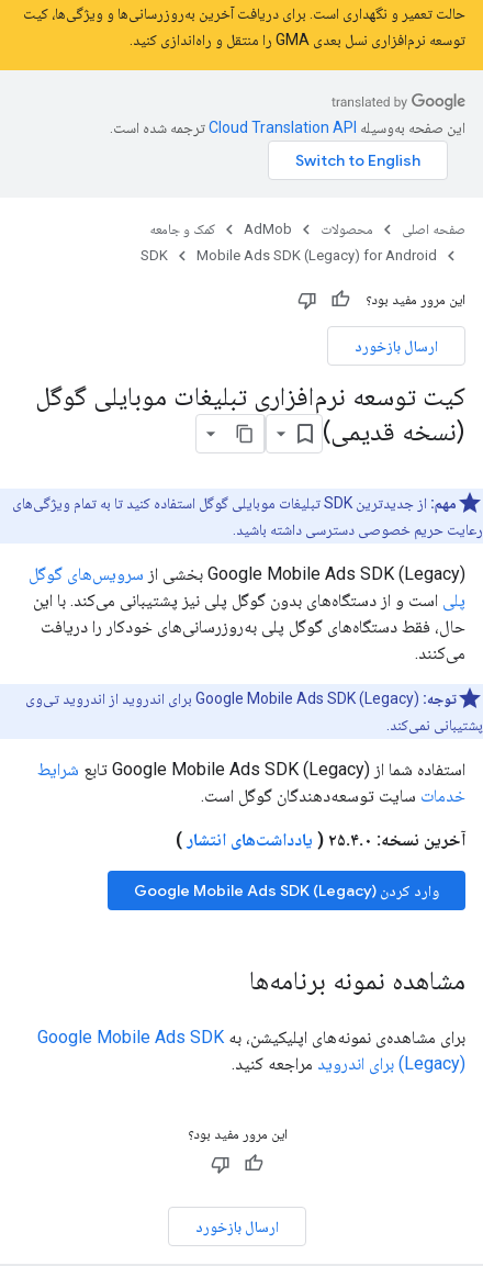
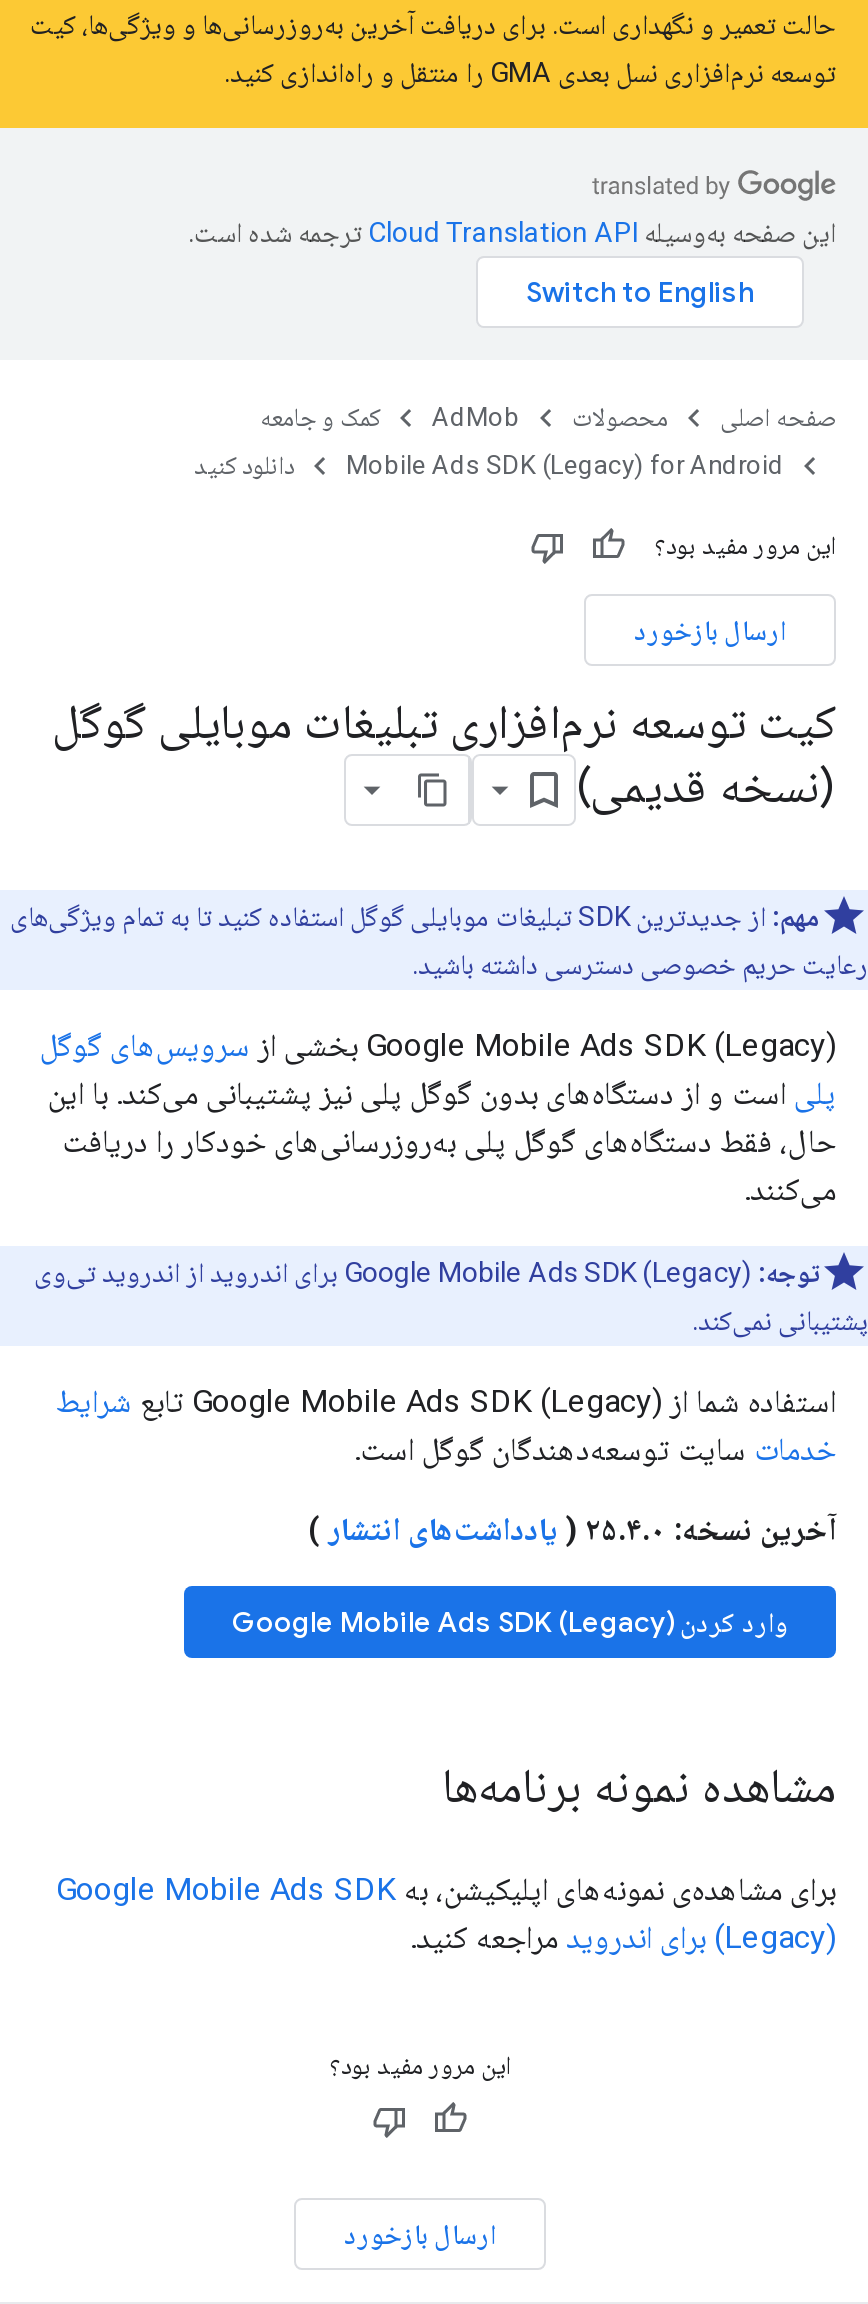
- SDK
+ دانلود کنید
